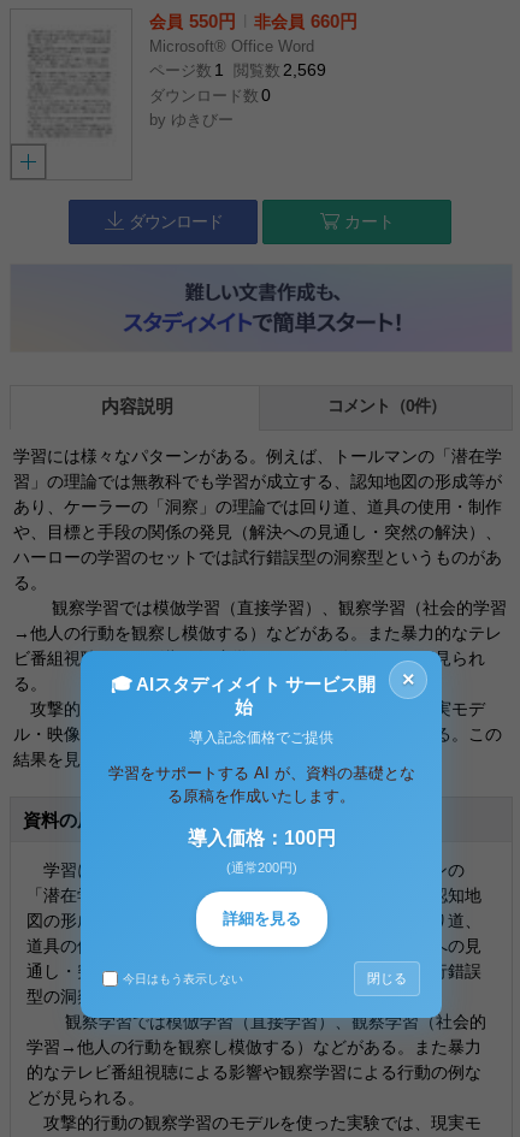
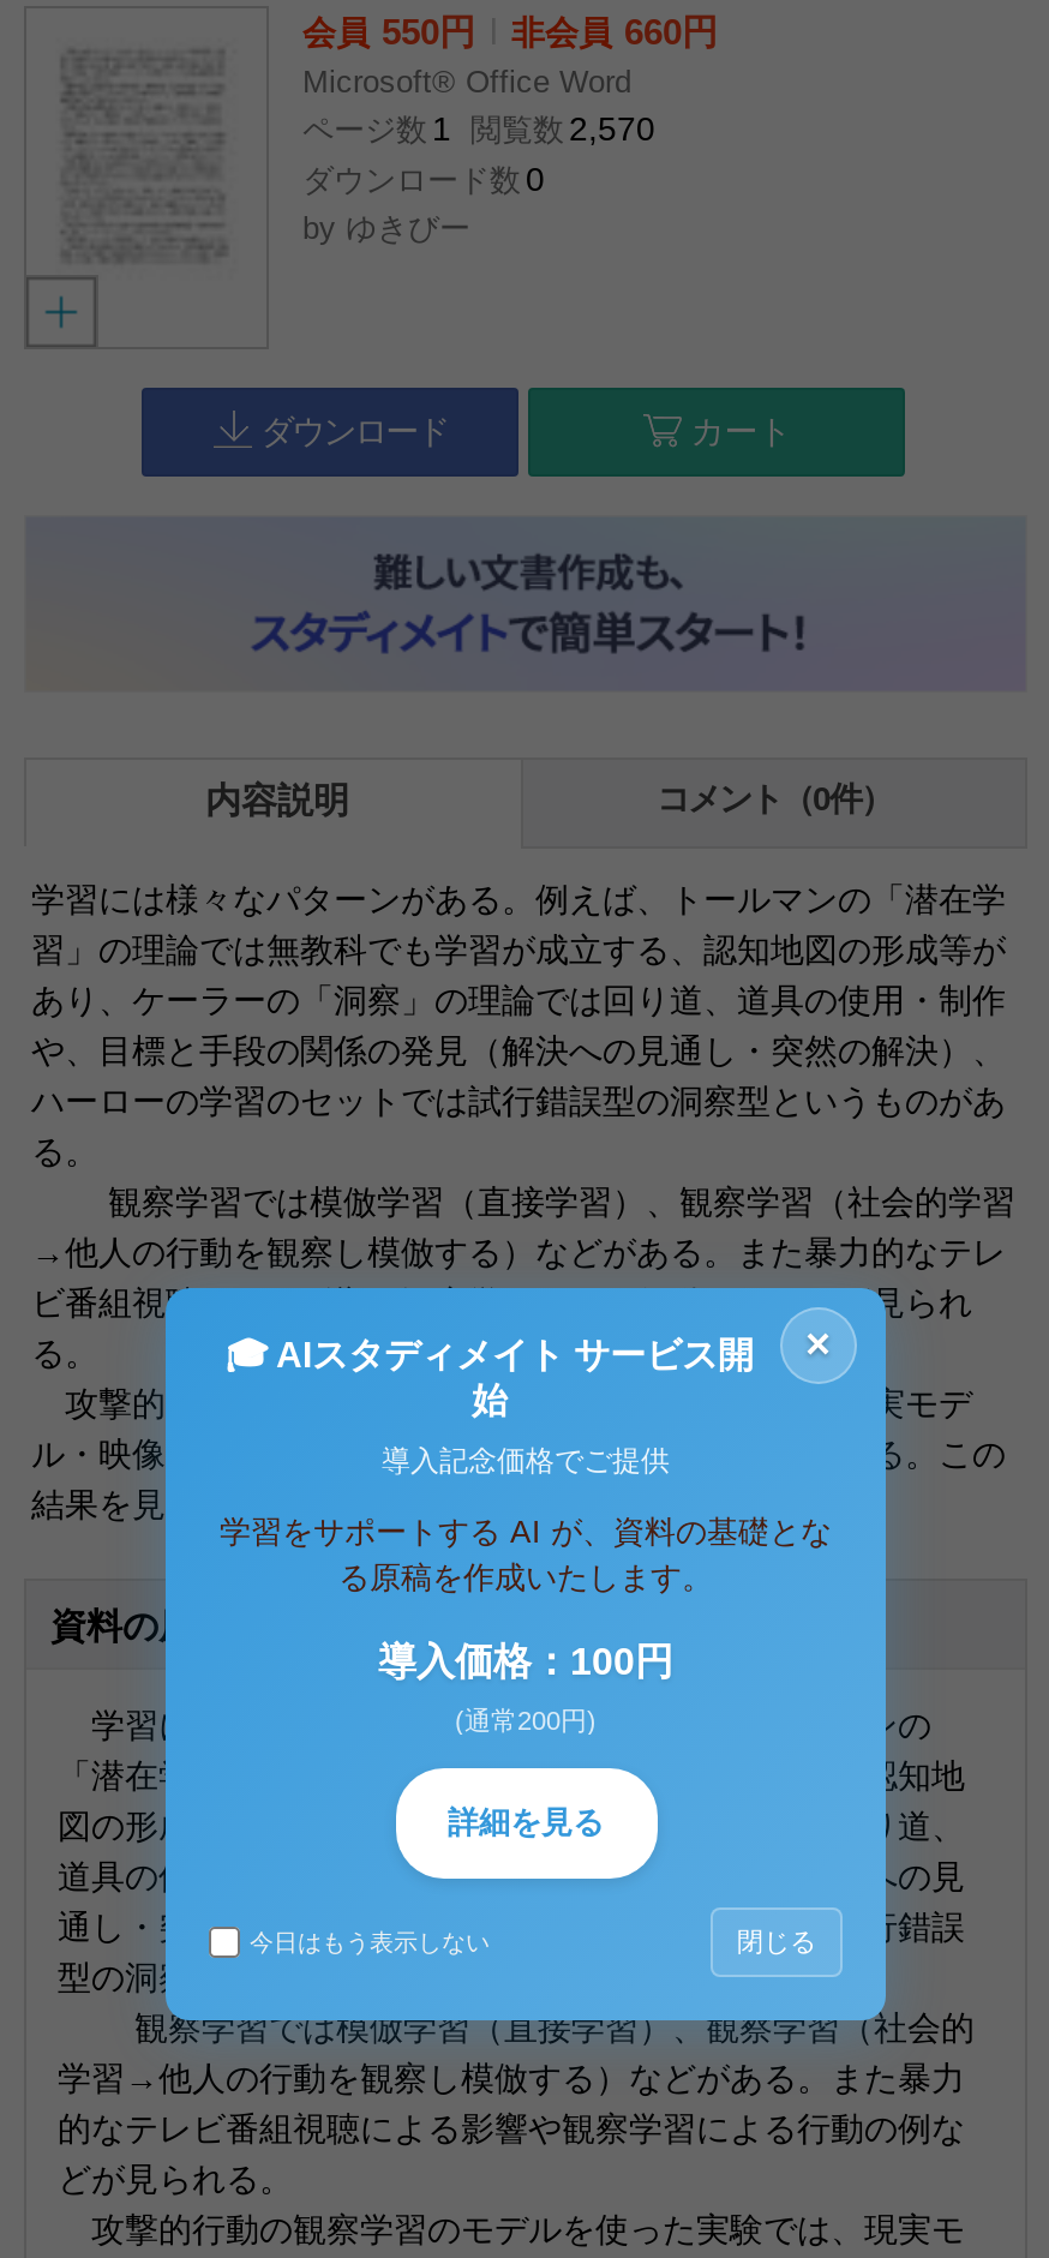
- ページ数 1 閲覧数 2,569
+ ページ数 1 閲覧数 2,570
